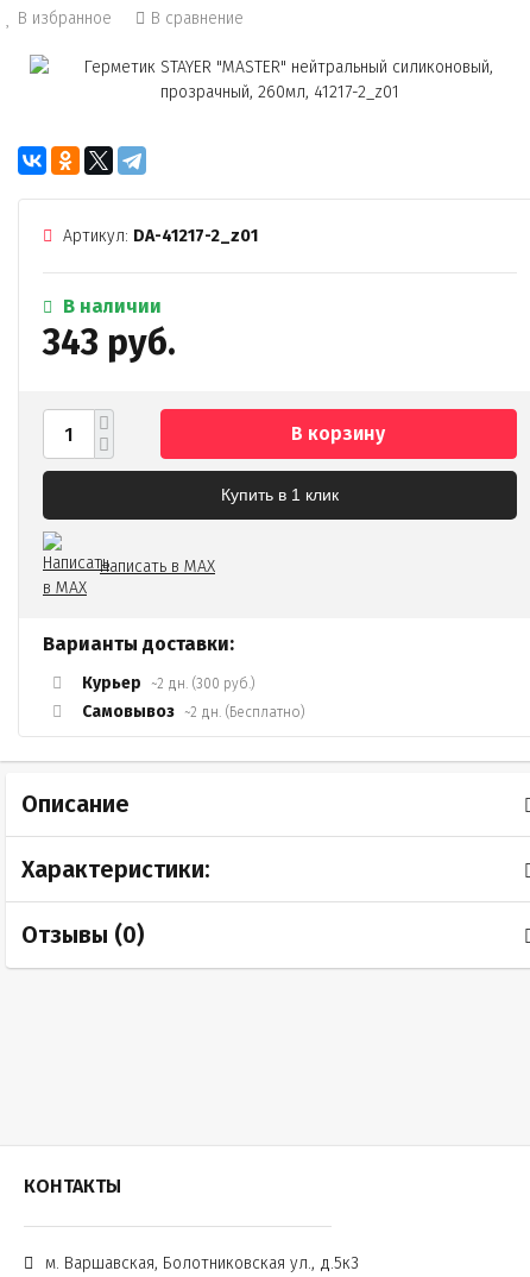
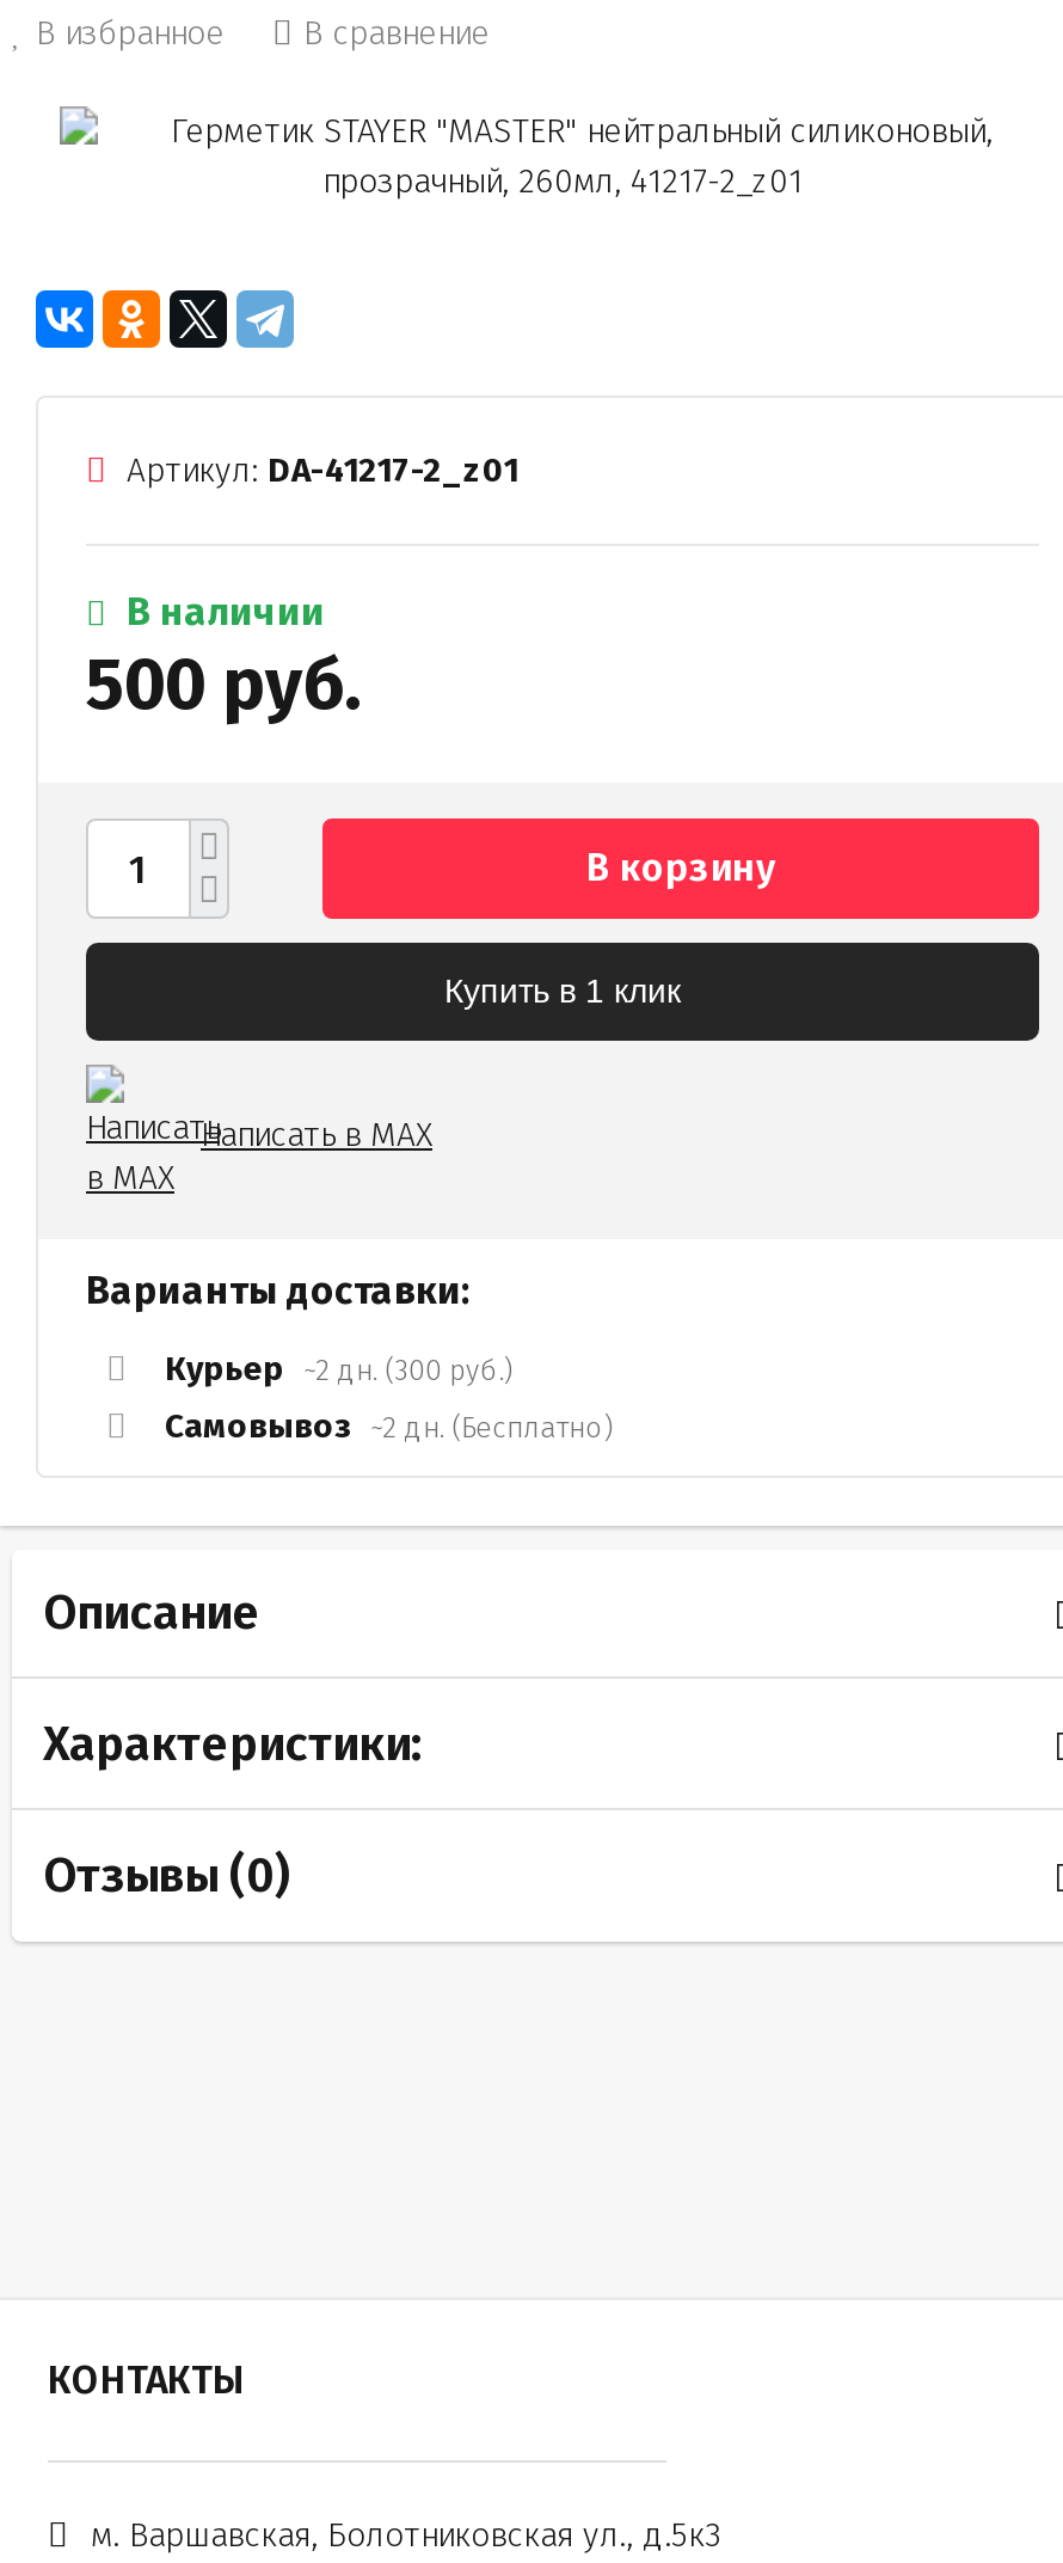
- 343 руб.
+ 500 руб.
